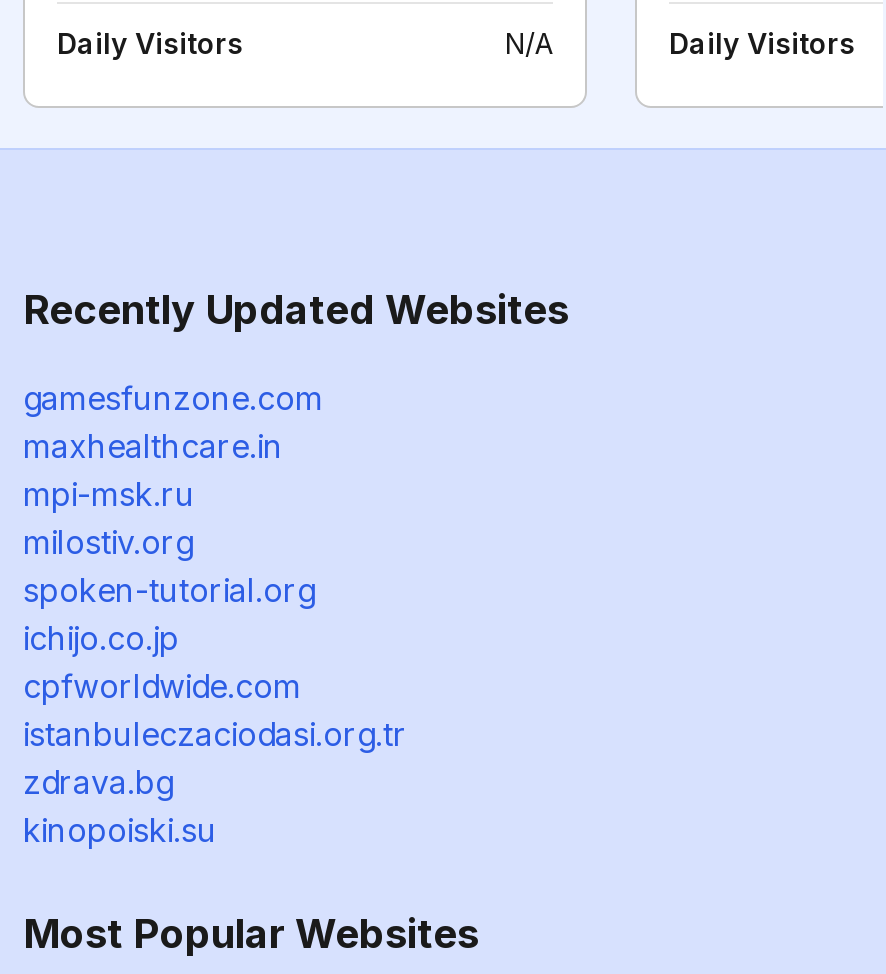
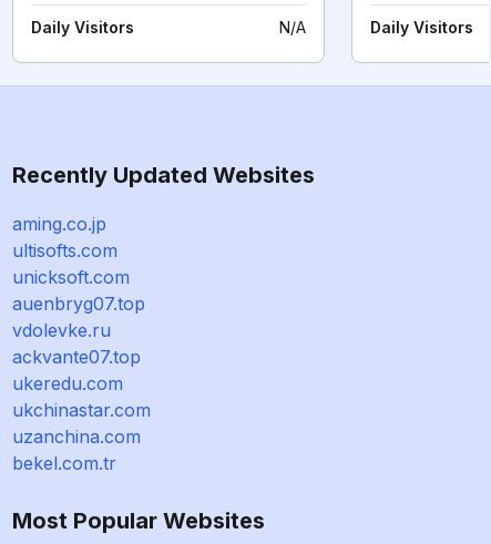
- gamesfunzone.com
- maxhealthcare.in
- mpi-msk.ru
- milostiv.org
- spoken-tutorial.org
- ichijo.co.jp
- cpfworldwide.com
- istanbuleczaciodasi.org.tr
- zdrava.bg
- kinopoiski.su
+ aming.co.jp
+ ultisofts.com
+ unicksoft.com
+ auenbryg07.top
+ vdolevke.ru
+ ackvante07.top
+ ukeredu.com
+ ukchinastar.com
+ uzanchina.com
+ bekel.com.tr
